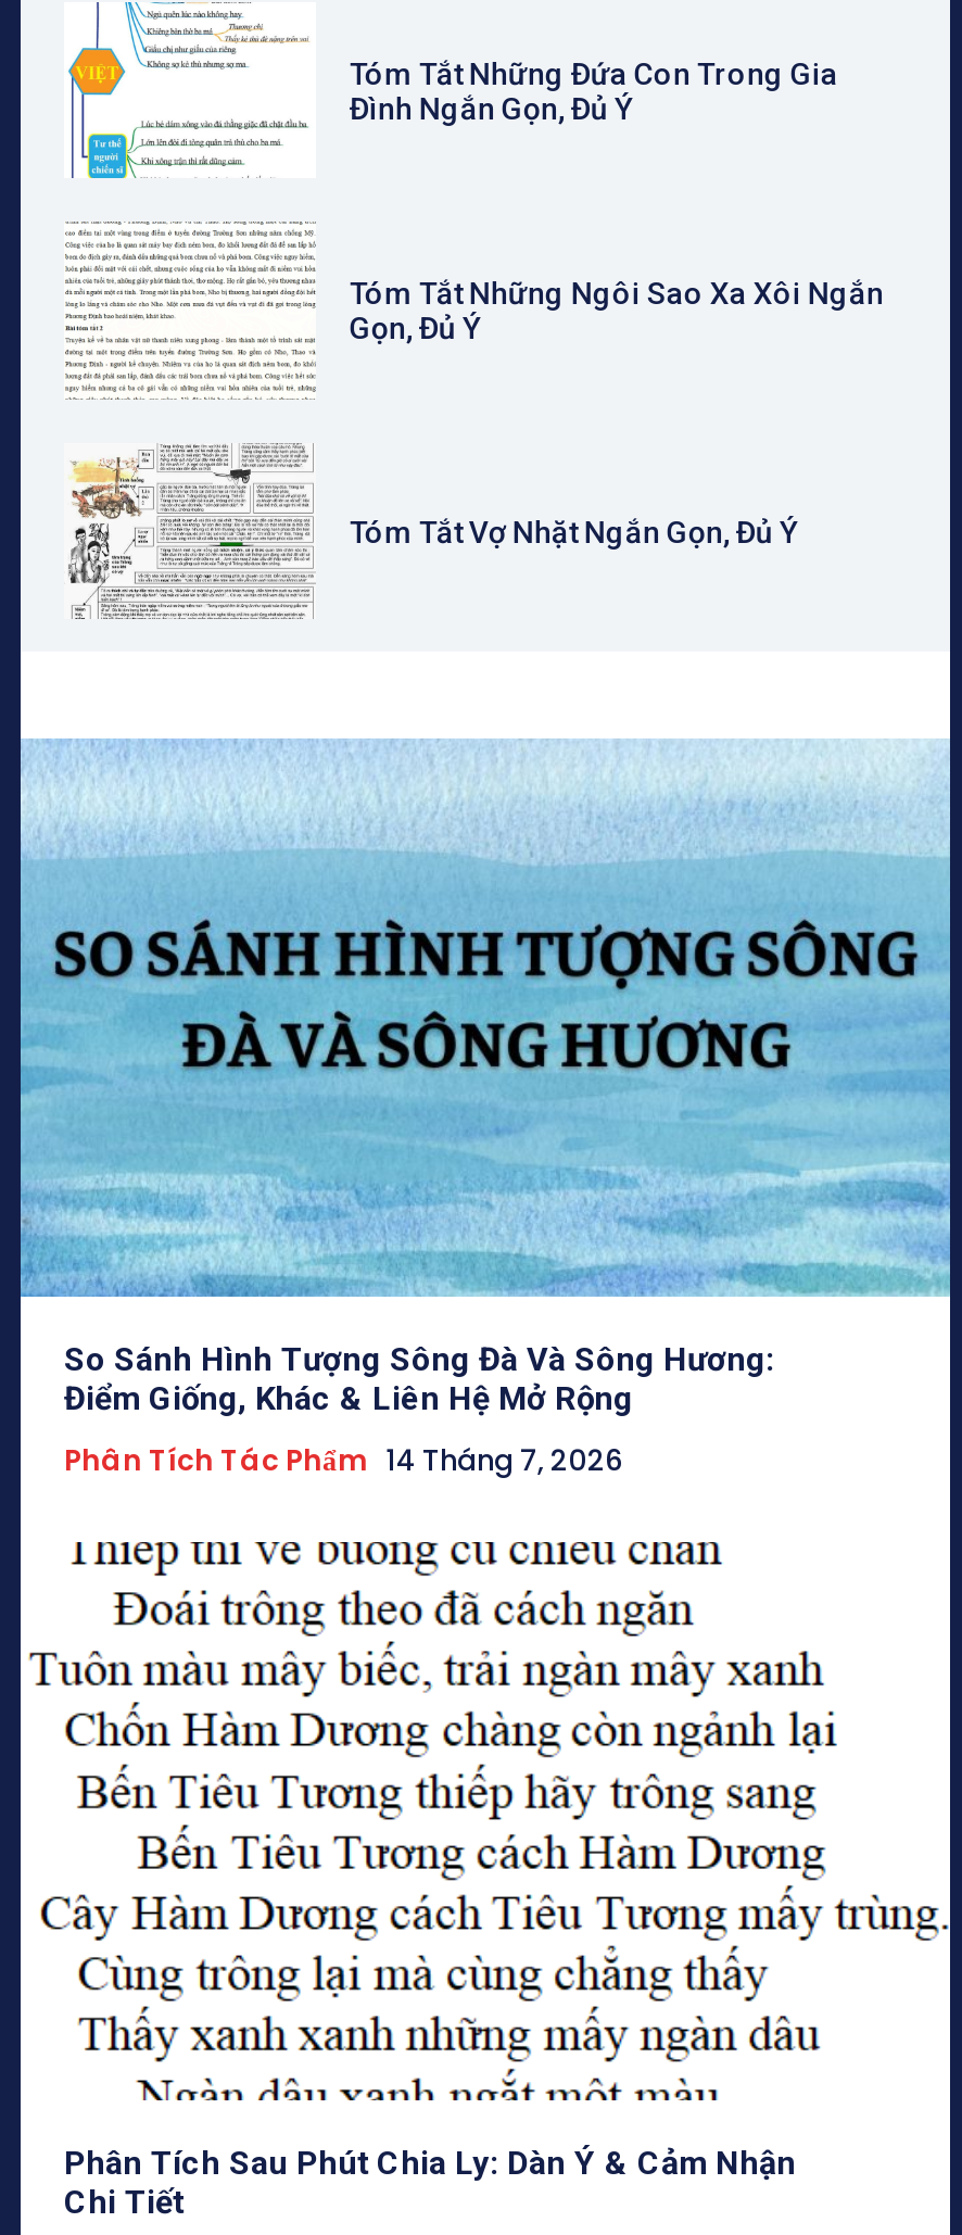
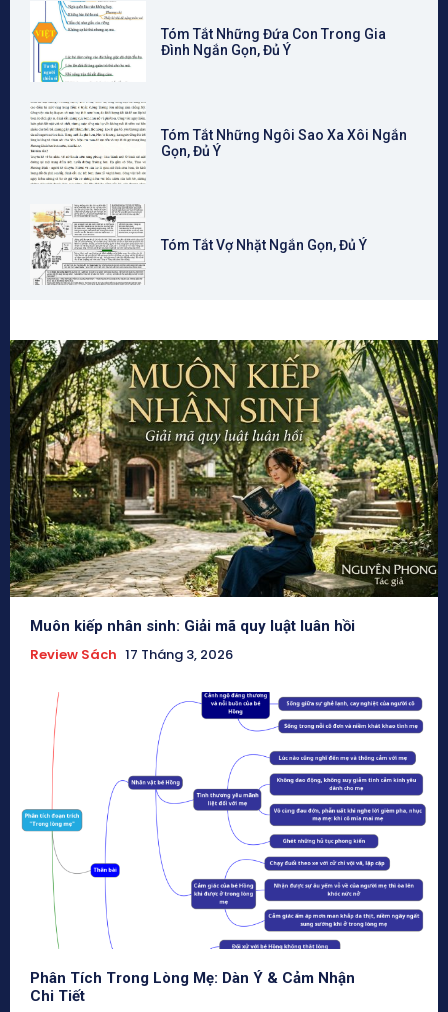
- [image]
- So Sánh Hình Tượng Sông Đà Và Sông Hương:
- Điểm Giống, Khác & Liên Hệ Mở Rộng
+ [image]
+ Muôn kiếp nhân sinh: Giải mã quy luật luân hồi

- Phân Tích Tác Phẩm 14 Tháng 7, 2026
+ Review Sách 17 Tháng 3, 2026

- [image]
- Phân Tích Sau Phút Chia Ly: Dàn Ý & Cảm Nhận
+ [image]
+ Phân Tích Trong Lòng Mẹ: Dàn Ý & Cảm Nhận
